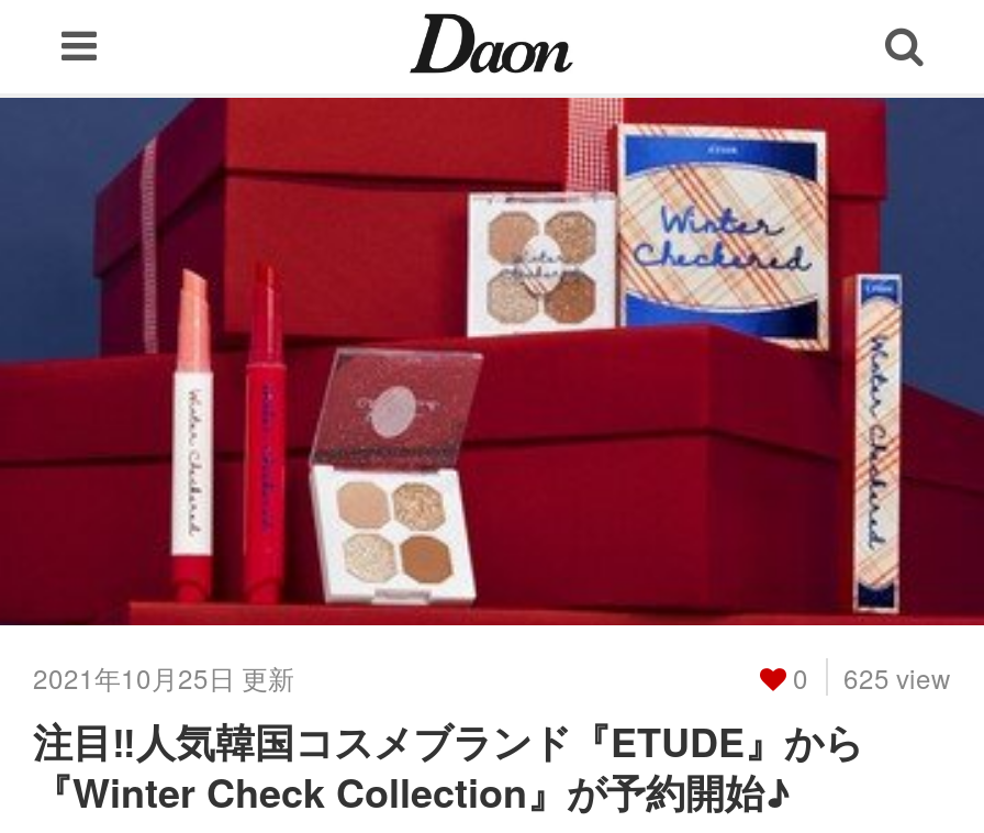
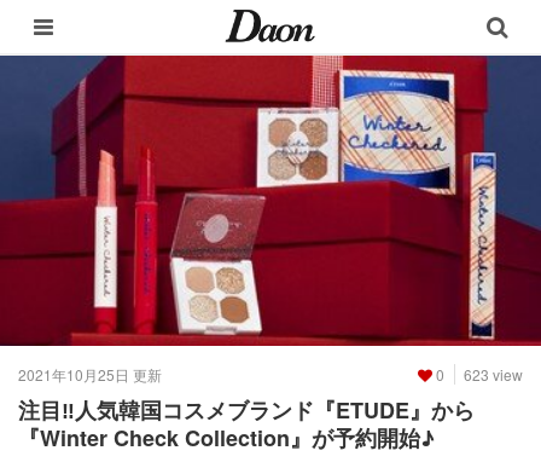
- 0 625 view
+ 0 623 view
